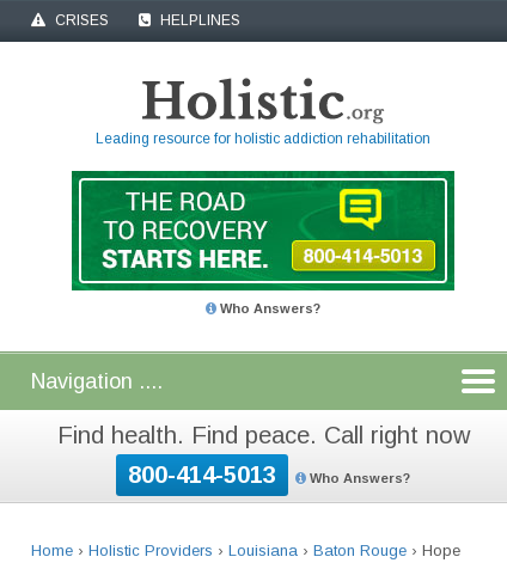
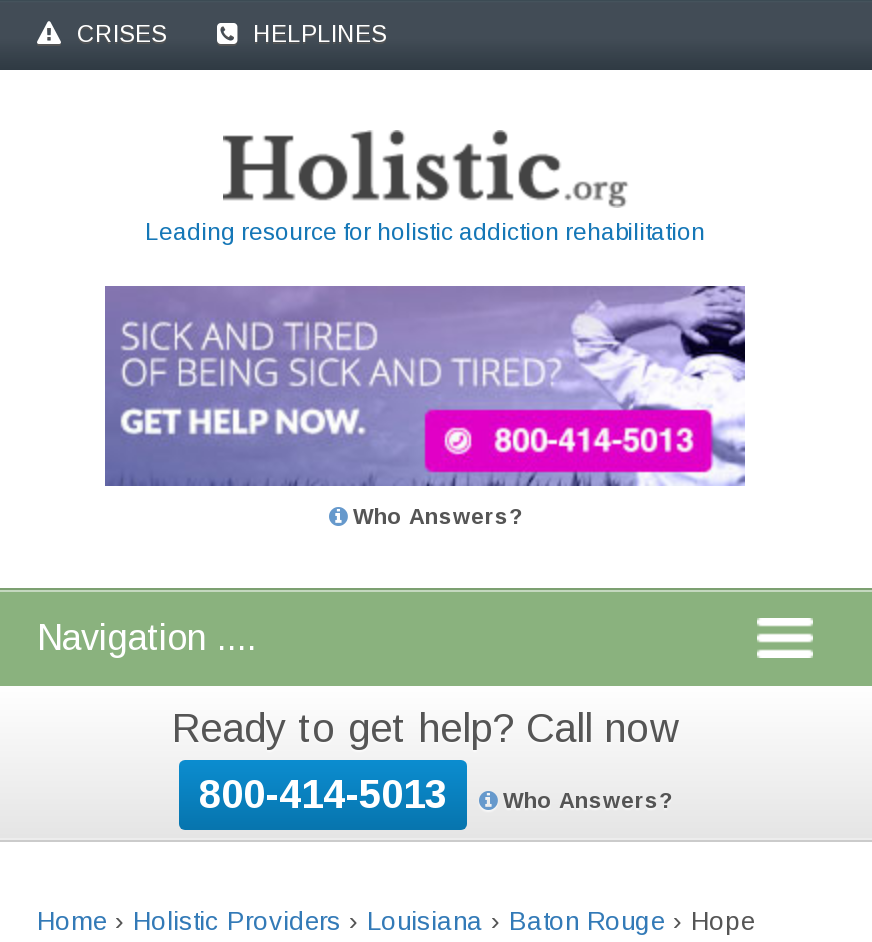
- [image]
+ [image]

- Find health. Find peace. Call right now
+ Ready to get help? Call now
